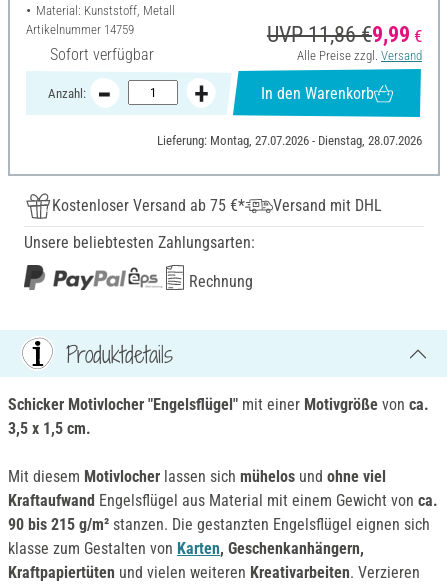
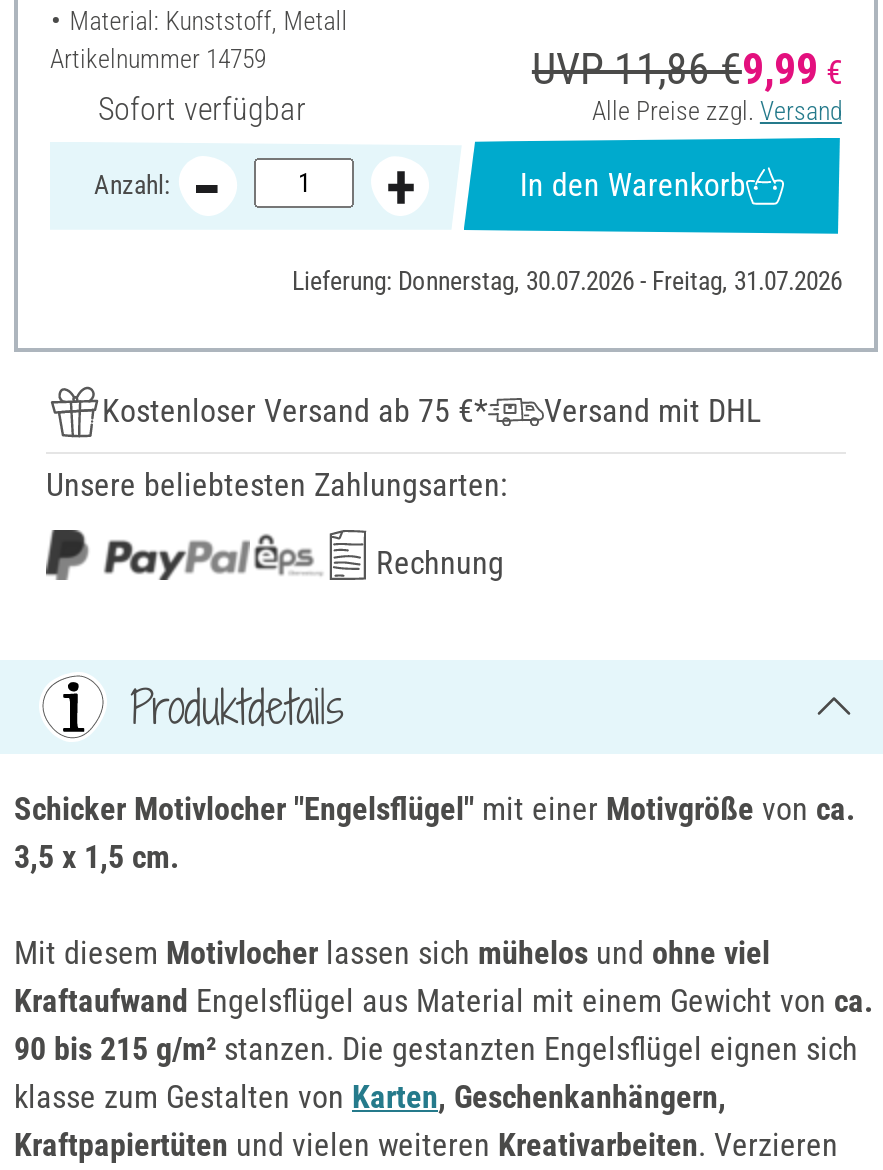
- Lieferung: Montag, 27.07.2026 - Dienstag, 28.07.2026
+ Lieferung: Donnerstag, 30.07.2026 - Freitag, 31.07.2026
